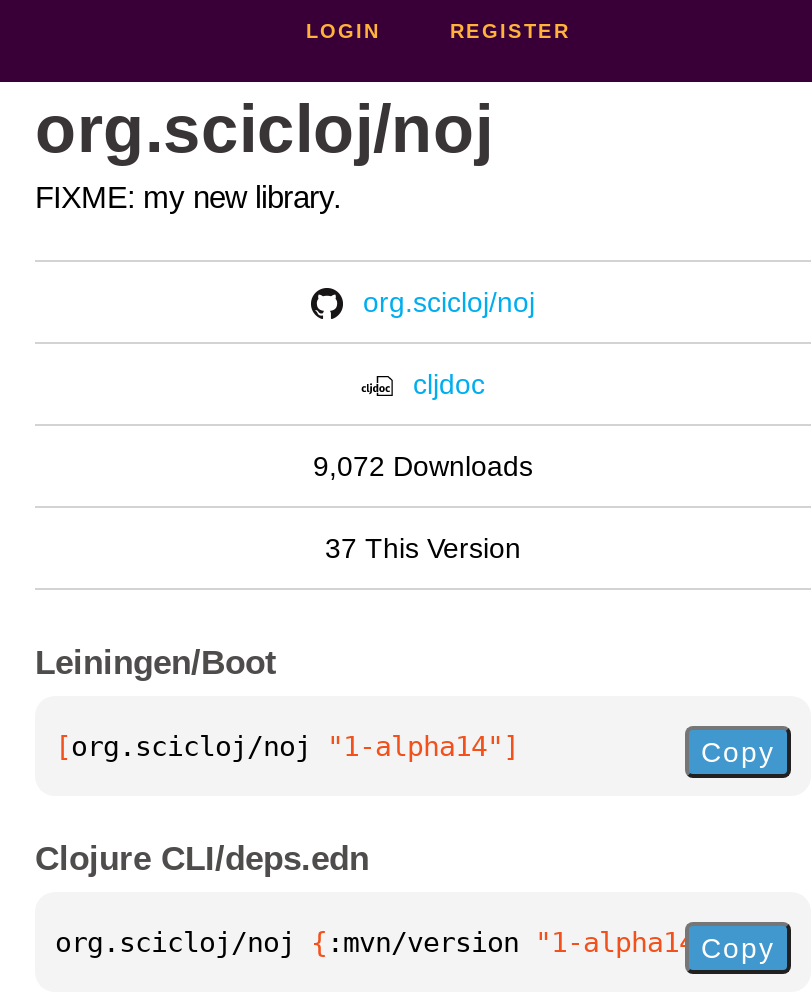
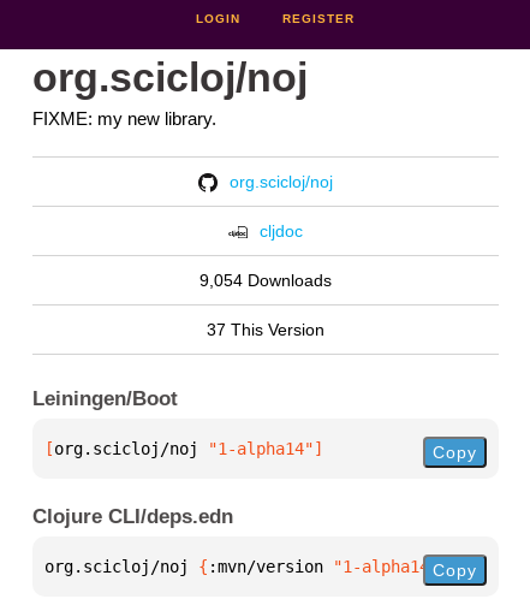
- 9,072 Downloads
+ 9,054 Downloads
